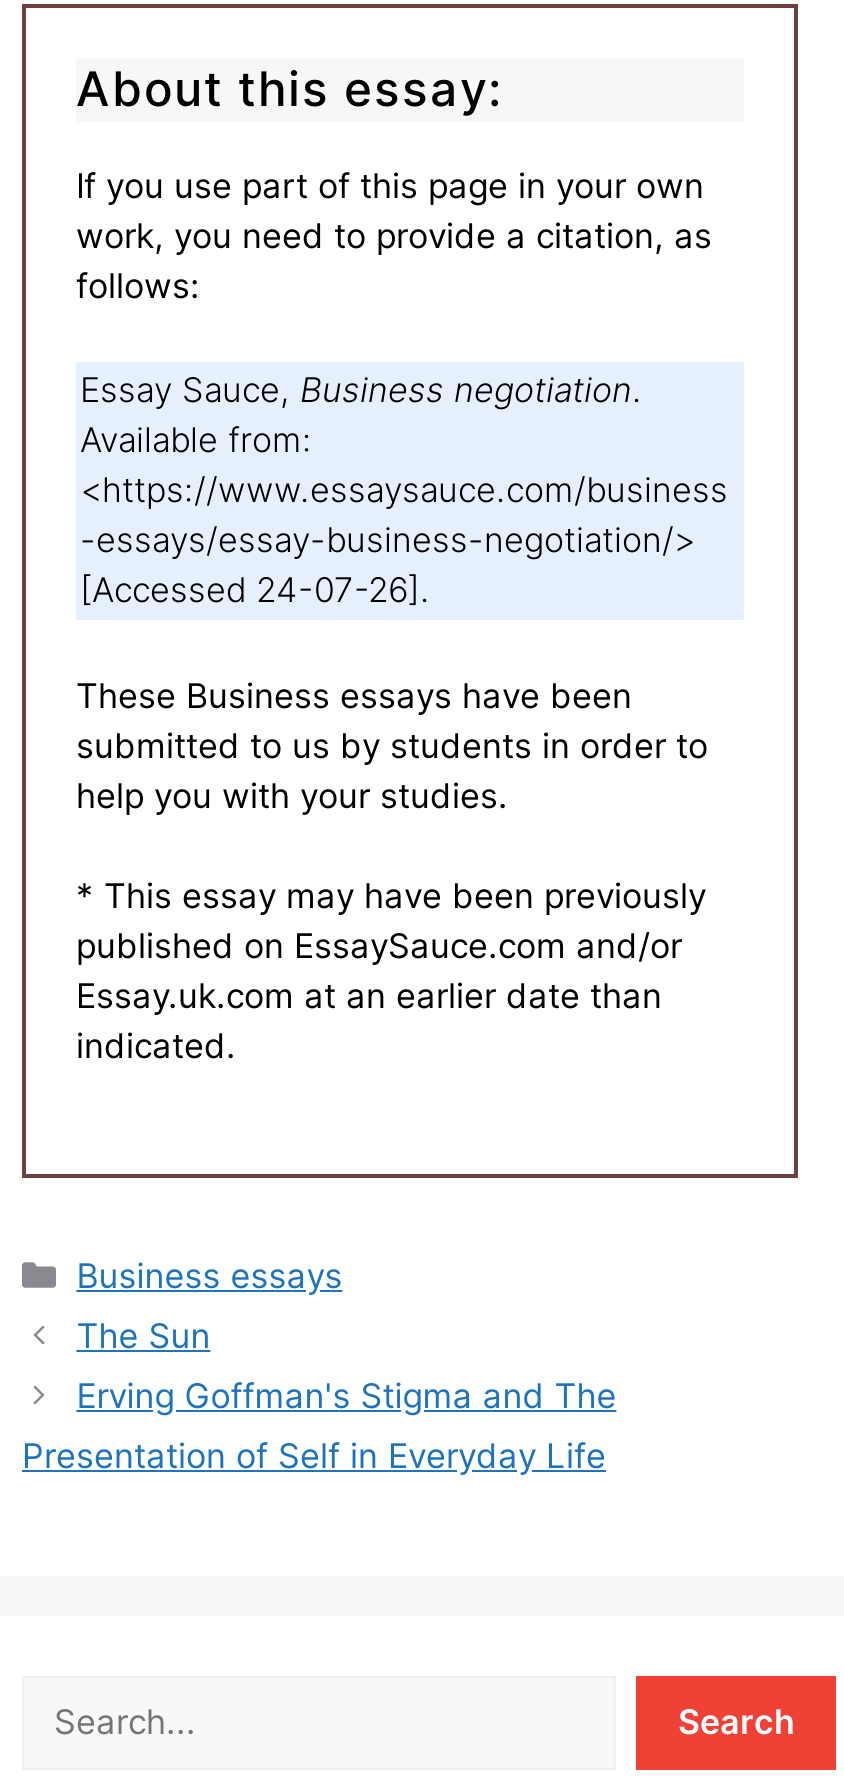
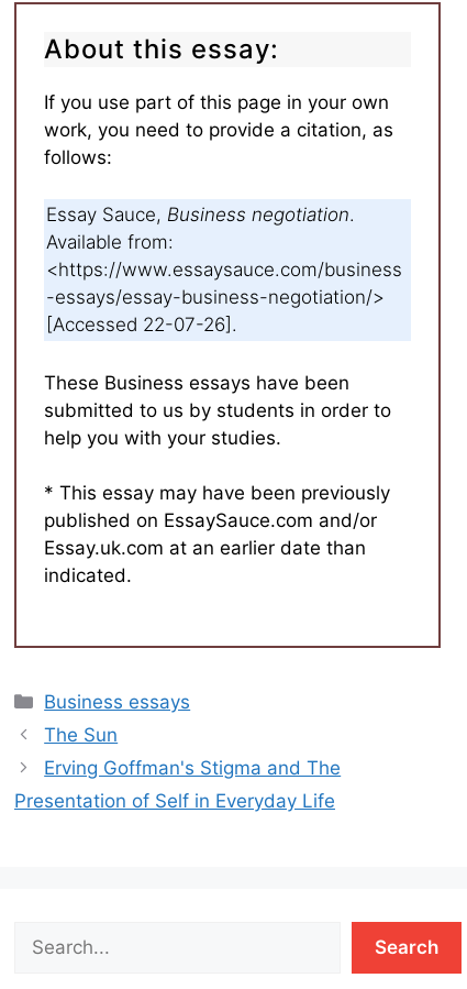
- [Accessed 24-07-26].
+ [Accessed 22-07-26].
